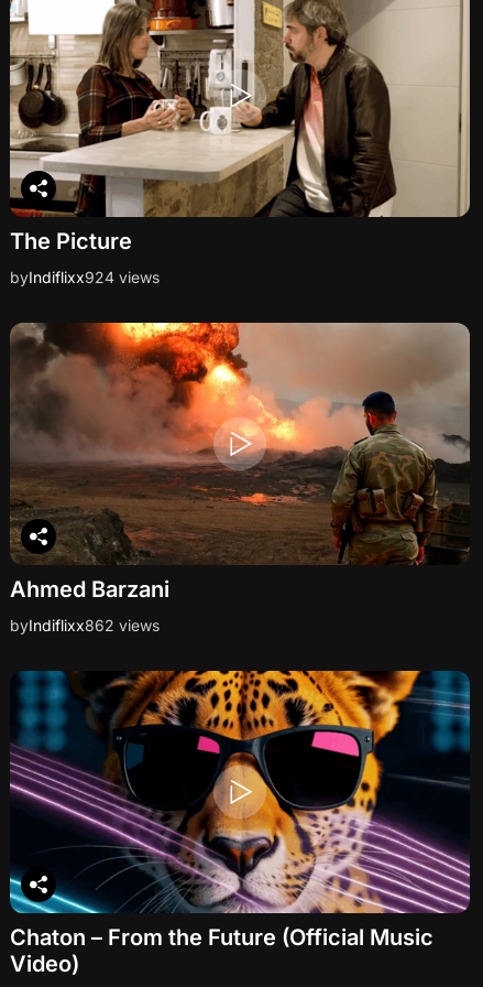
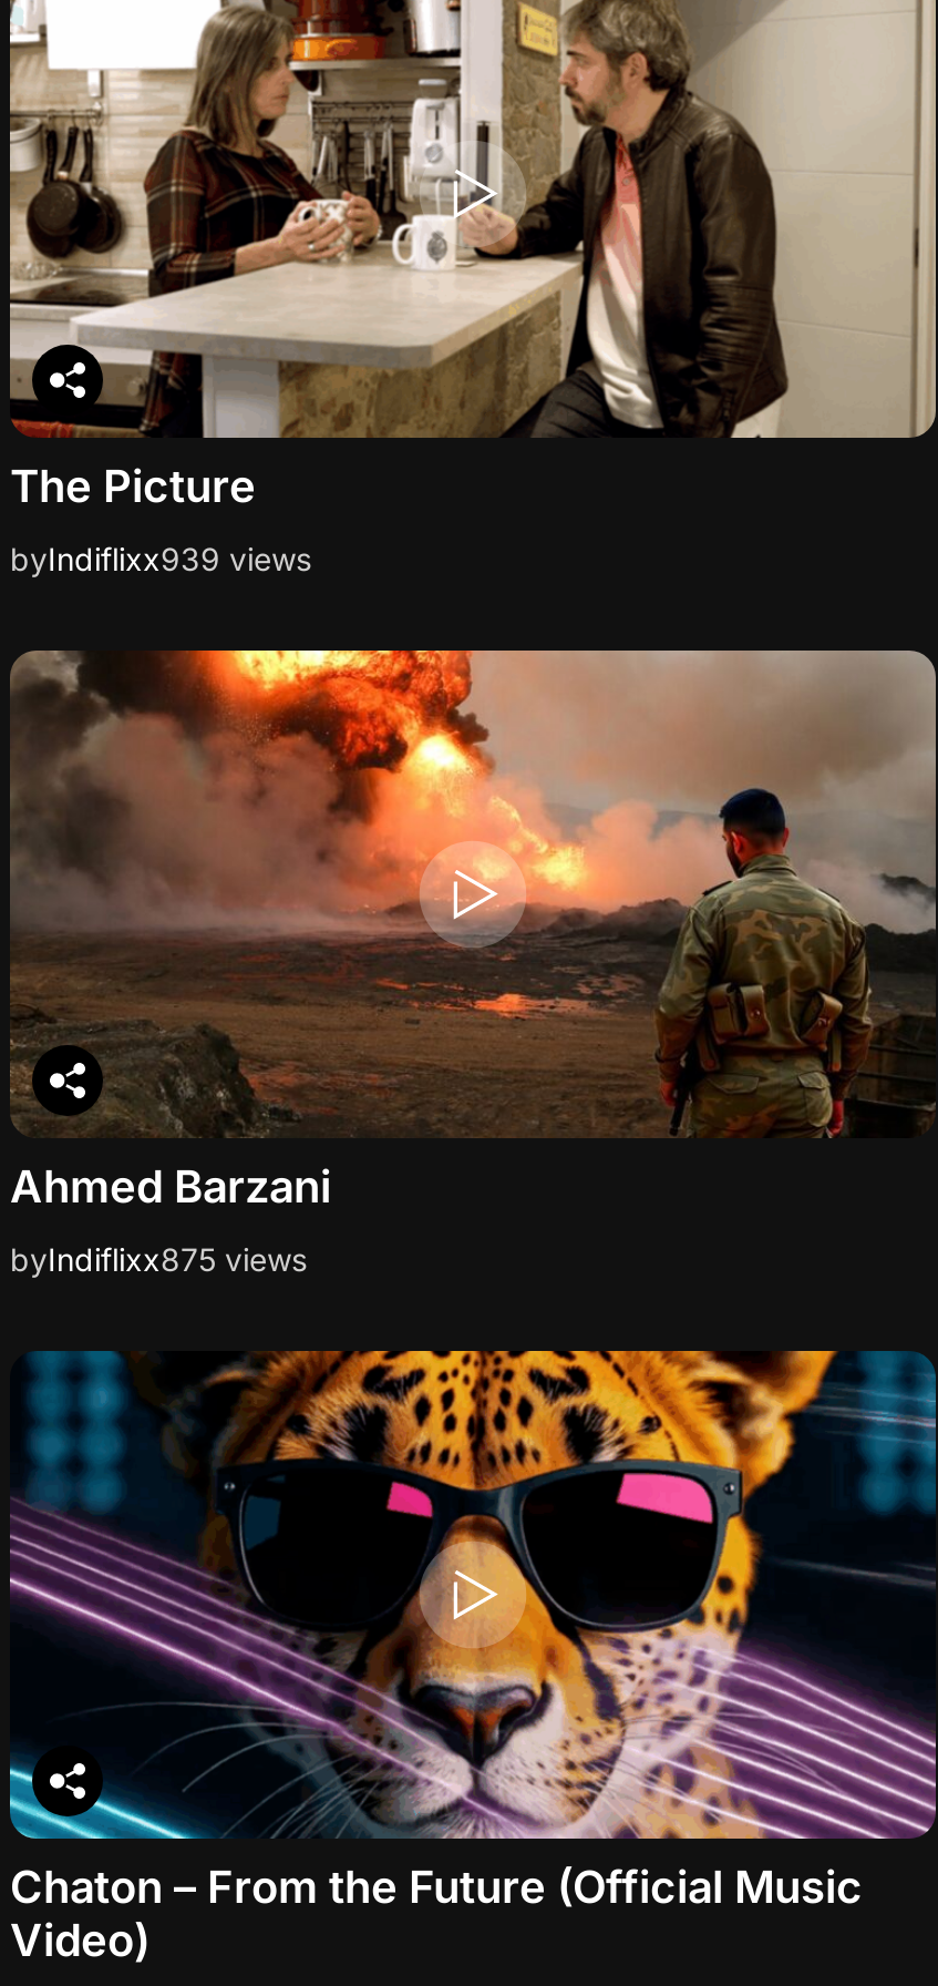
- byIndiflixx924 views
+ byIndiflixx939 views

- byIndiflixx862 views
+ byIndiflixx875 views
